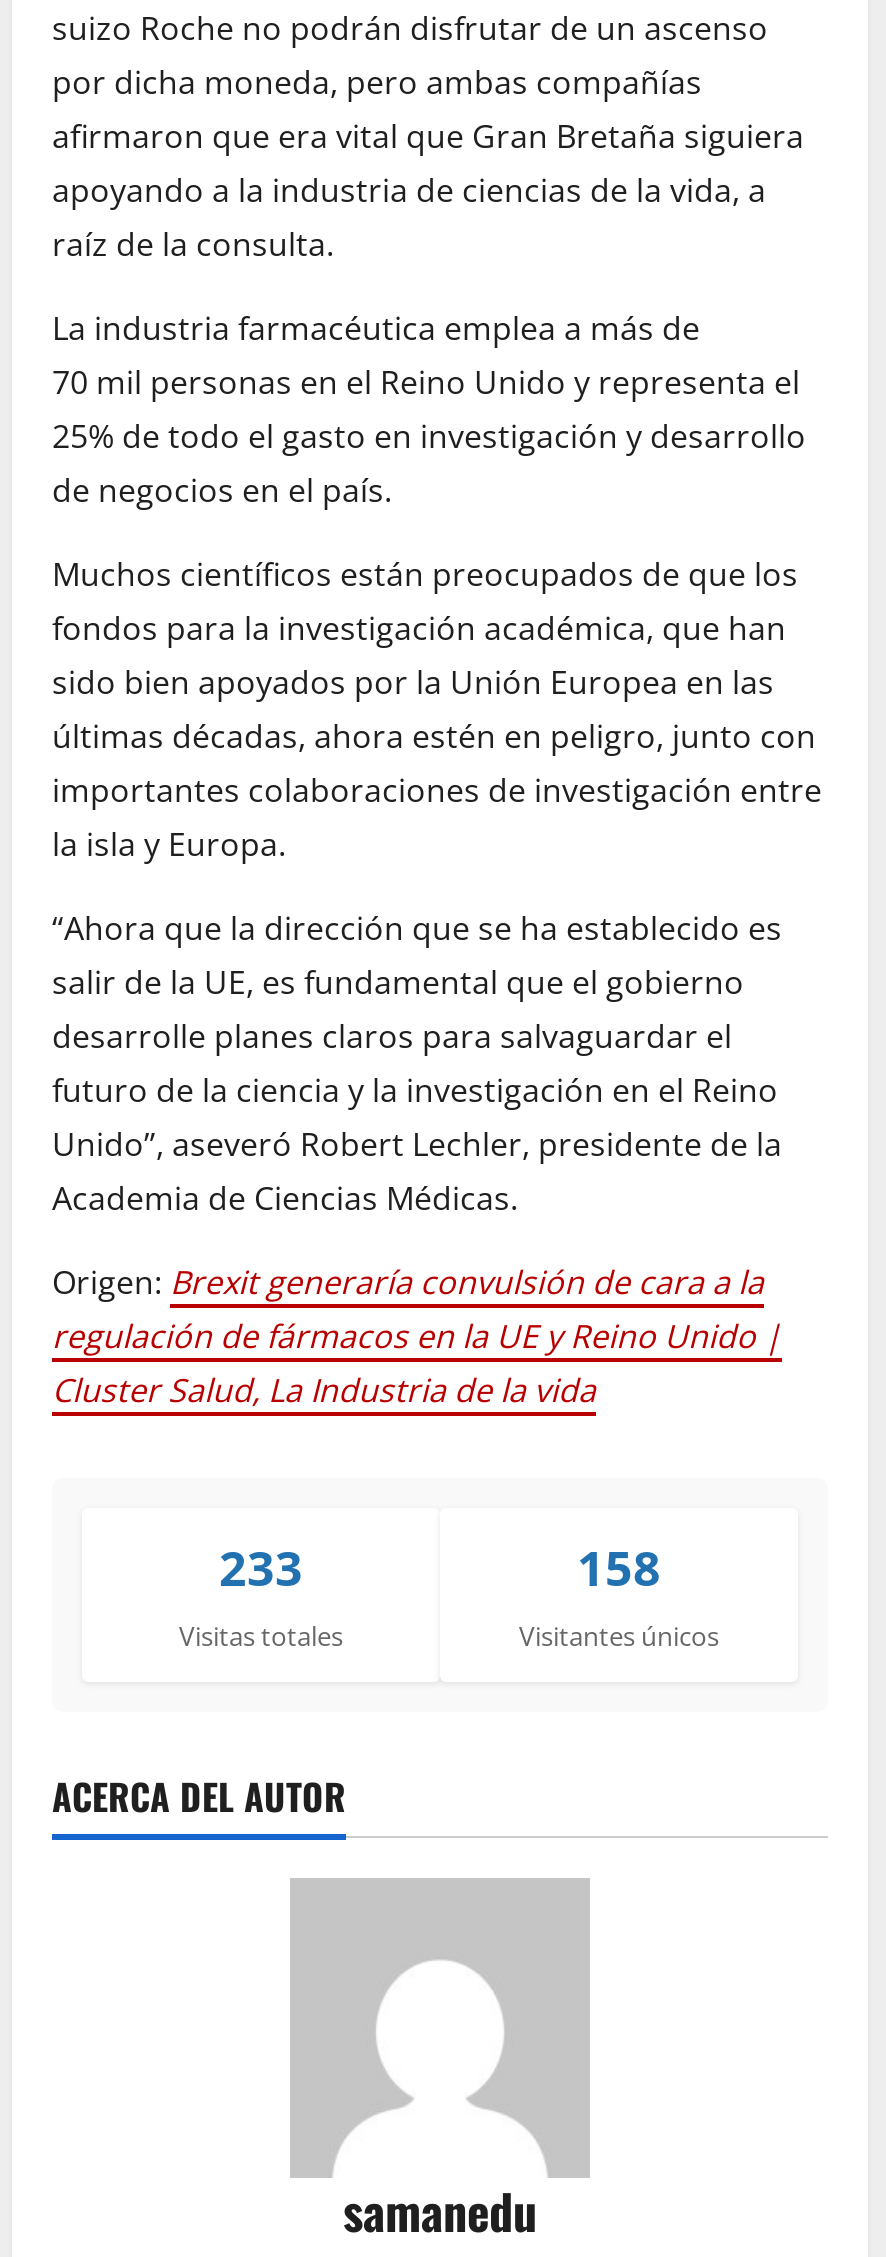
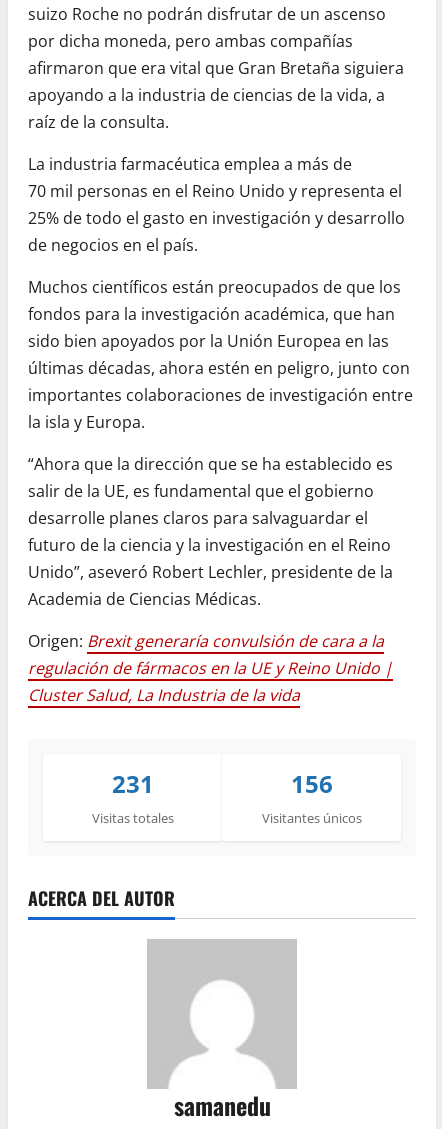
- 233
+ 231

- 158
+ 156
